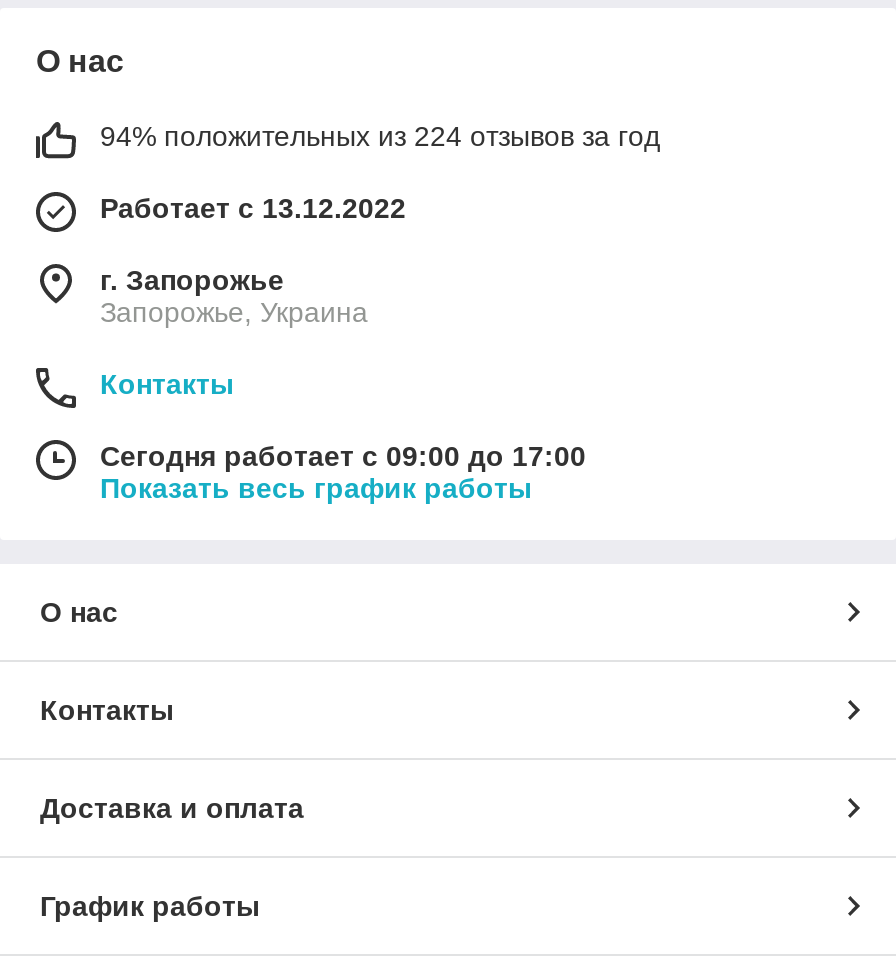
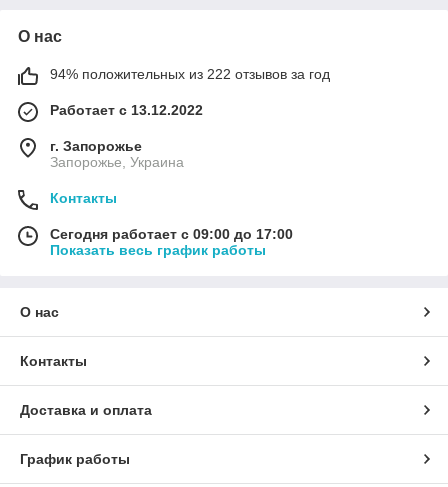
- 94% положительных из 224 отзывов за год
+ 94% положительных из 222 отзывов за год
